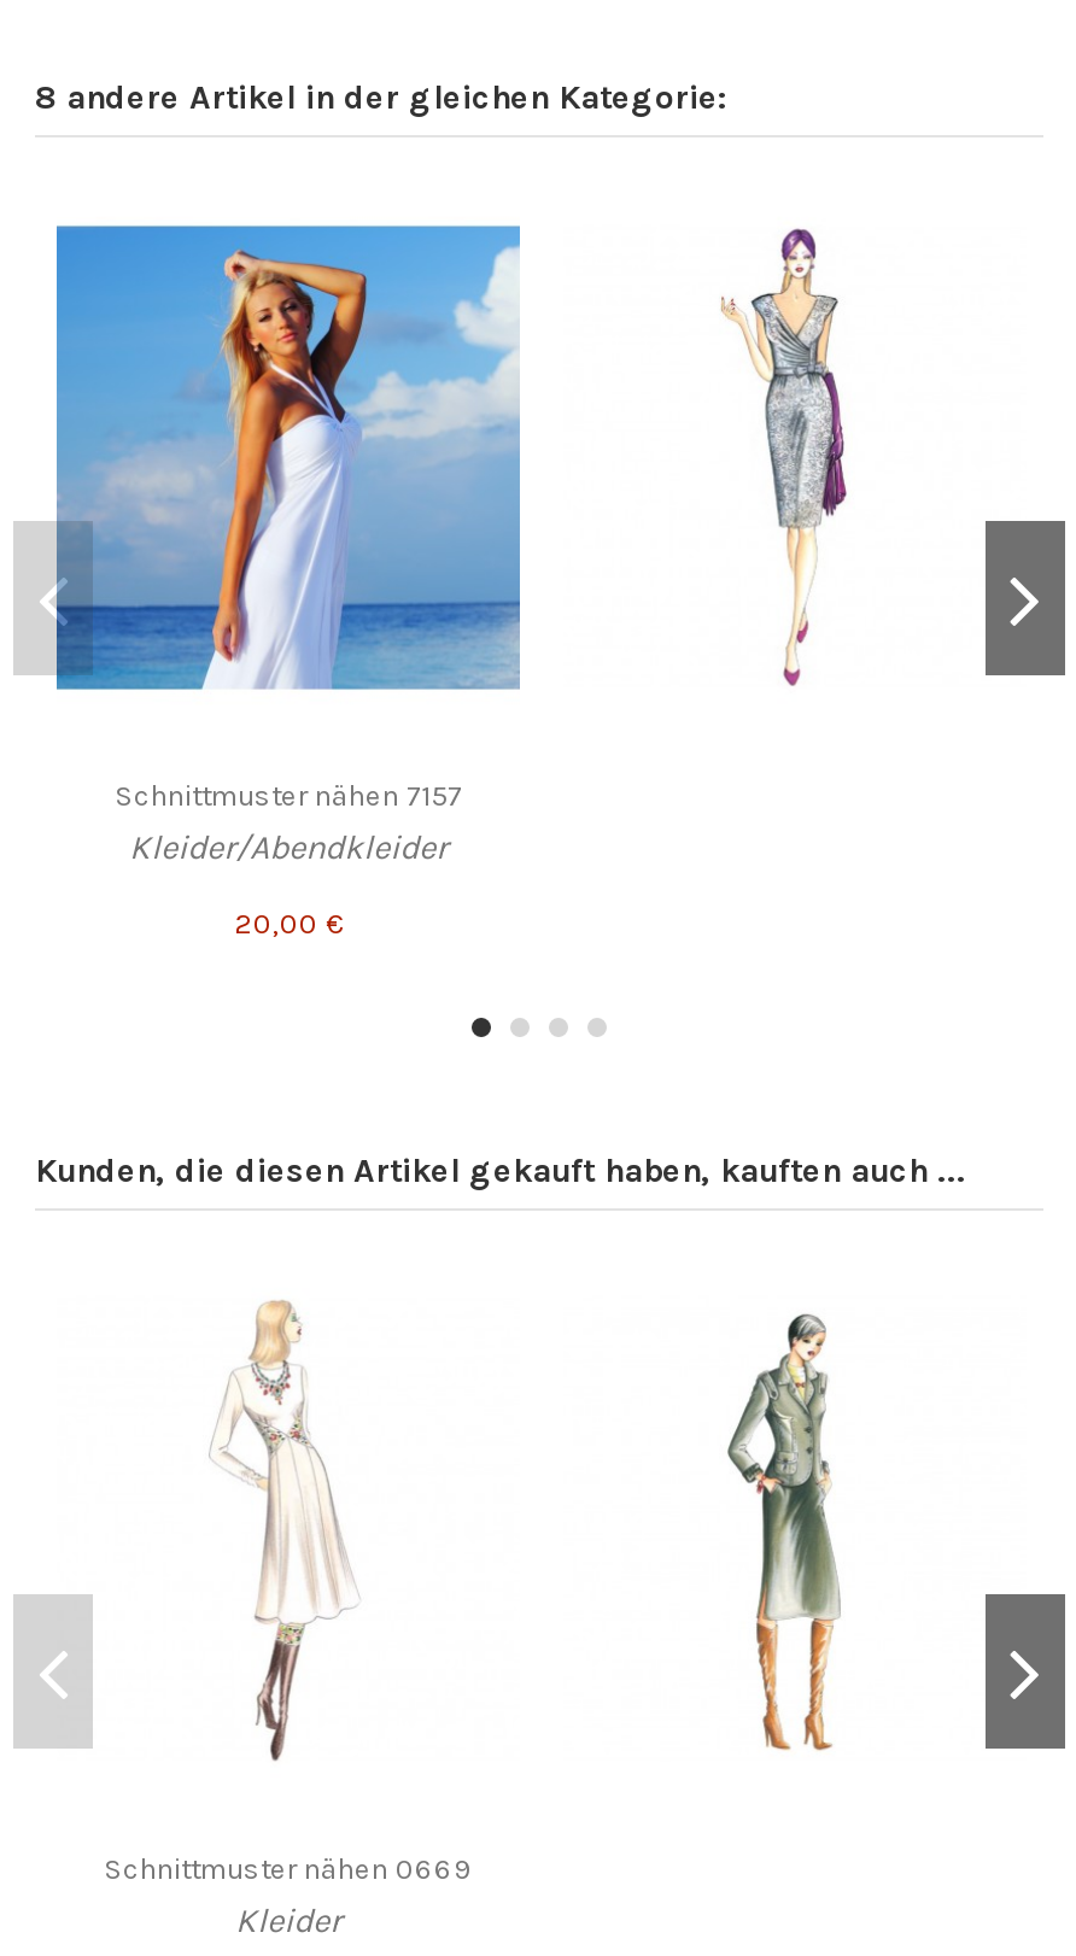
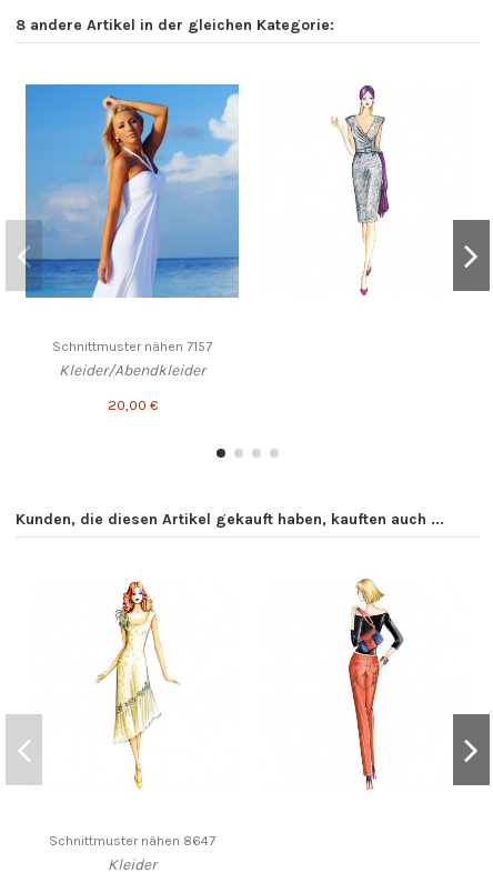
- [image]
- Schnittmuster nähen 0669
+ [image]
+ Schnittmuster nähen 8647

- [image]
+ [image]
